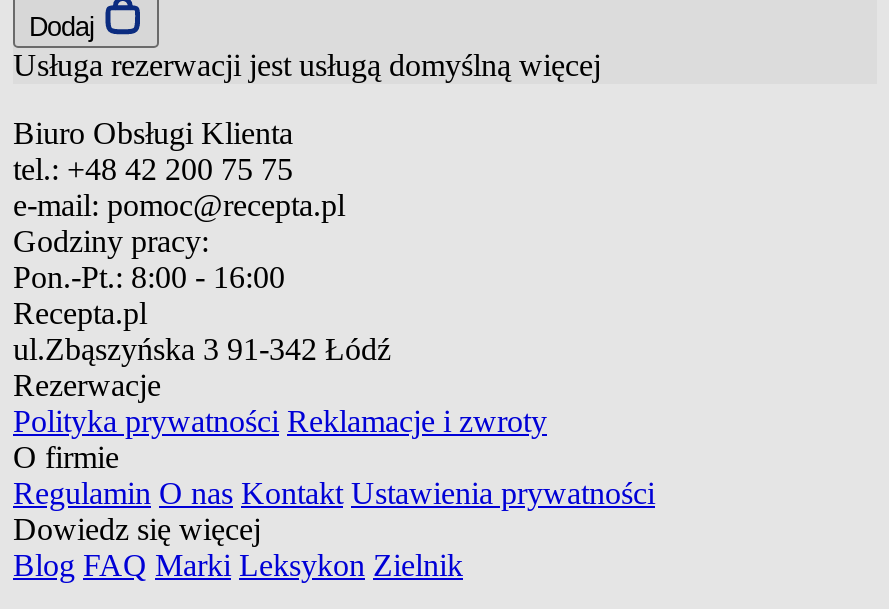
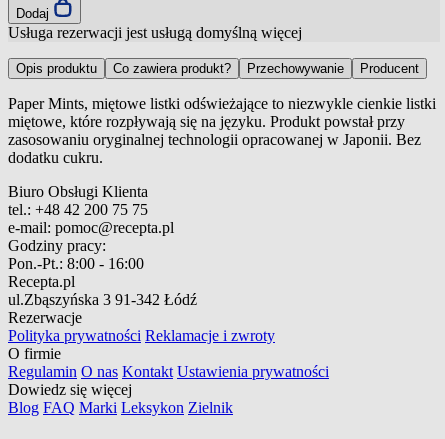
+ Opis produktu
+ Co zawiera produkt?
+ Przechowywanie
+ Producent
+ Paper Mints, miętowe listki odświeżające to niezwykle cienkie listki
+ miętowe, które rozpływają się na języku. Produkt powstał przy
+ zasosowaniu oryginalnej technologii opracowanej w Japonii. Bez
+ dodatku cukru.
